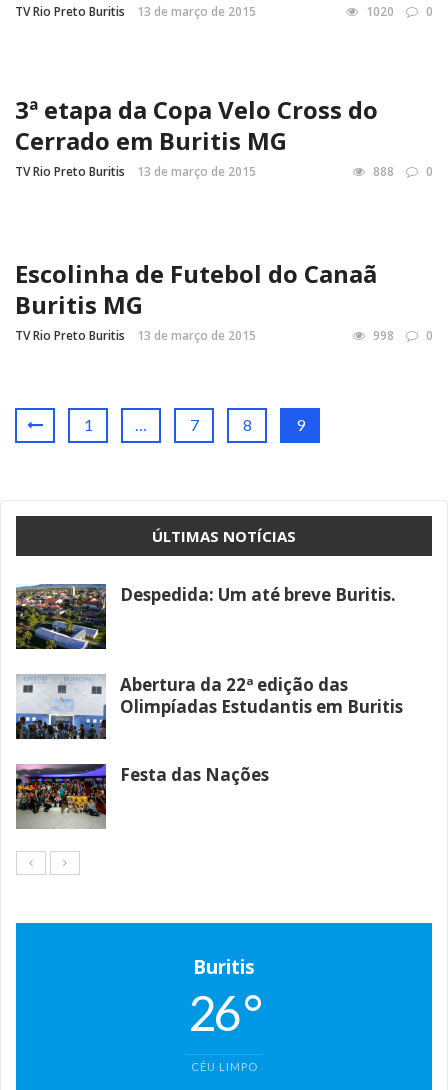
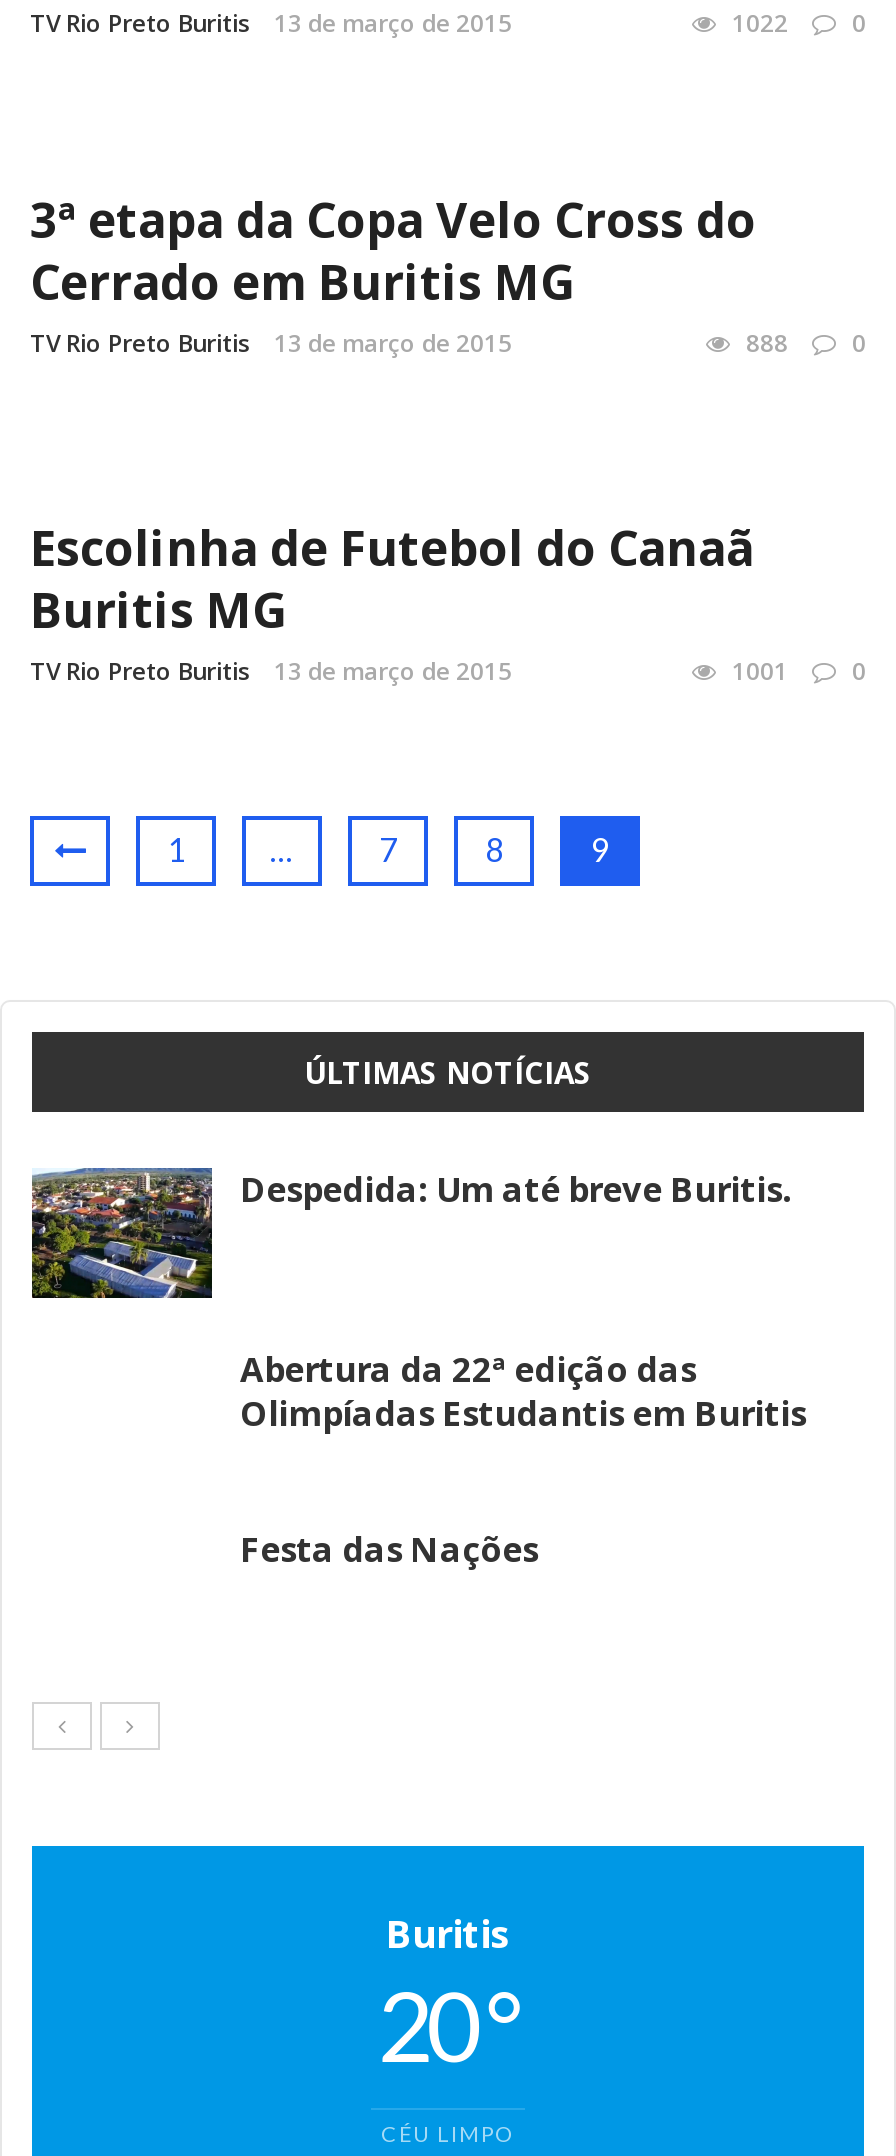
- 1020 0
+ 1022 0

- 998 0
+ 1001 0

- [image]

- [image]

- 26 °
+ 20 °
